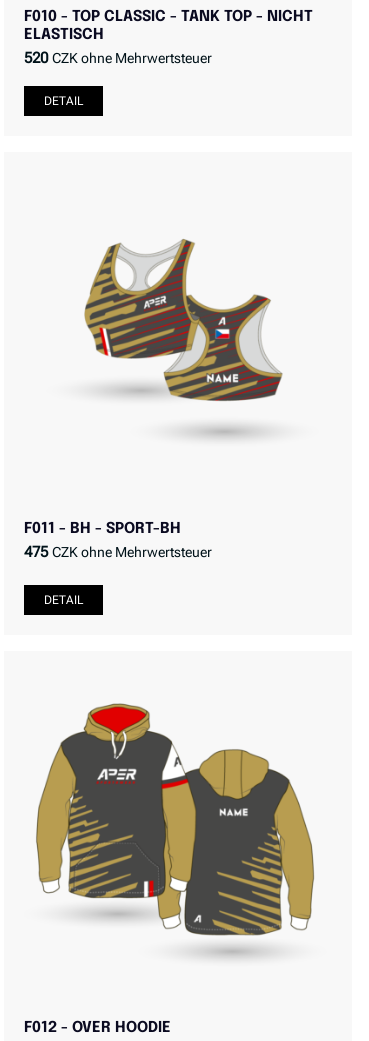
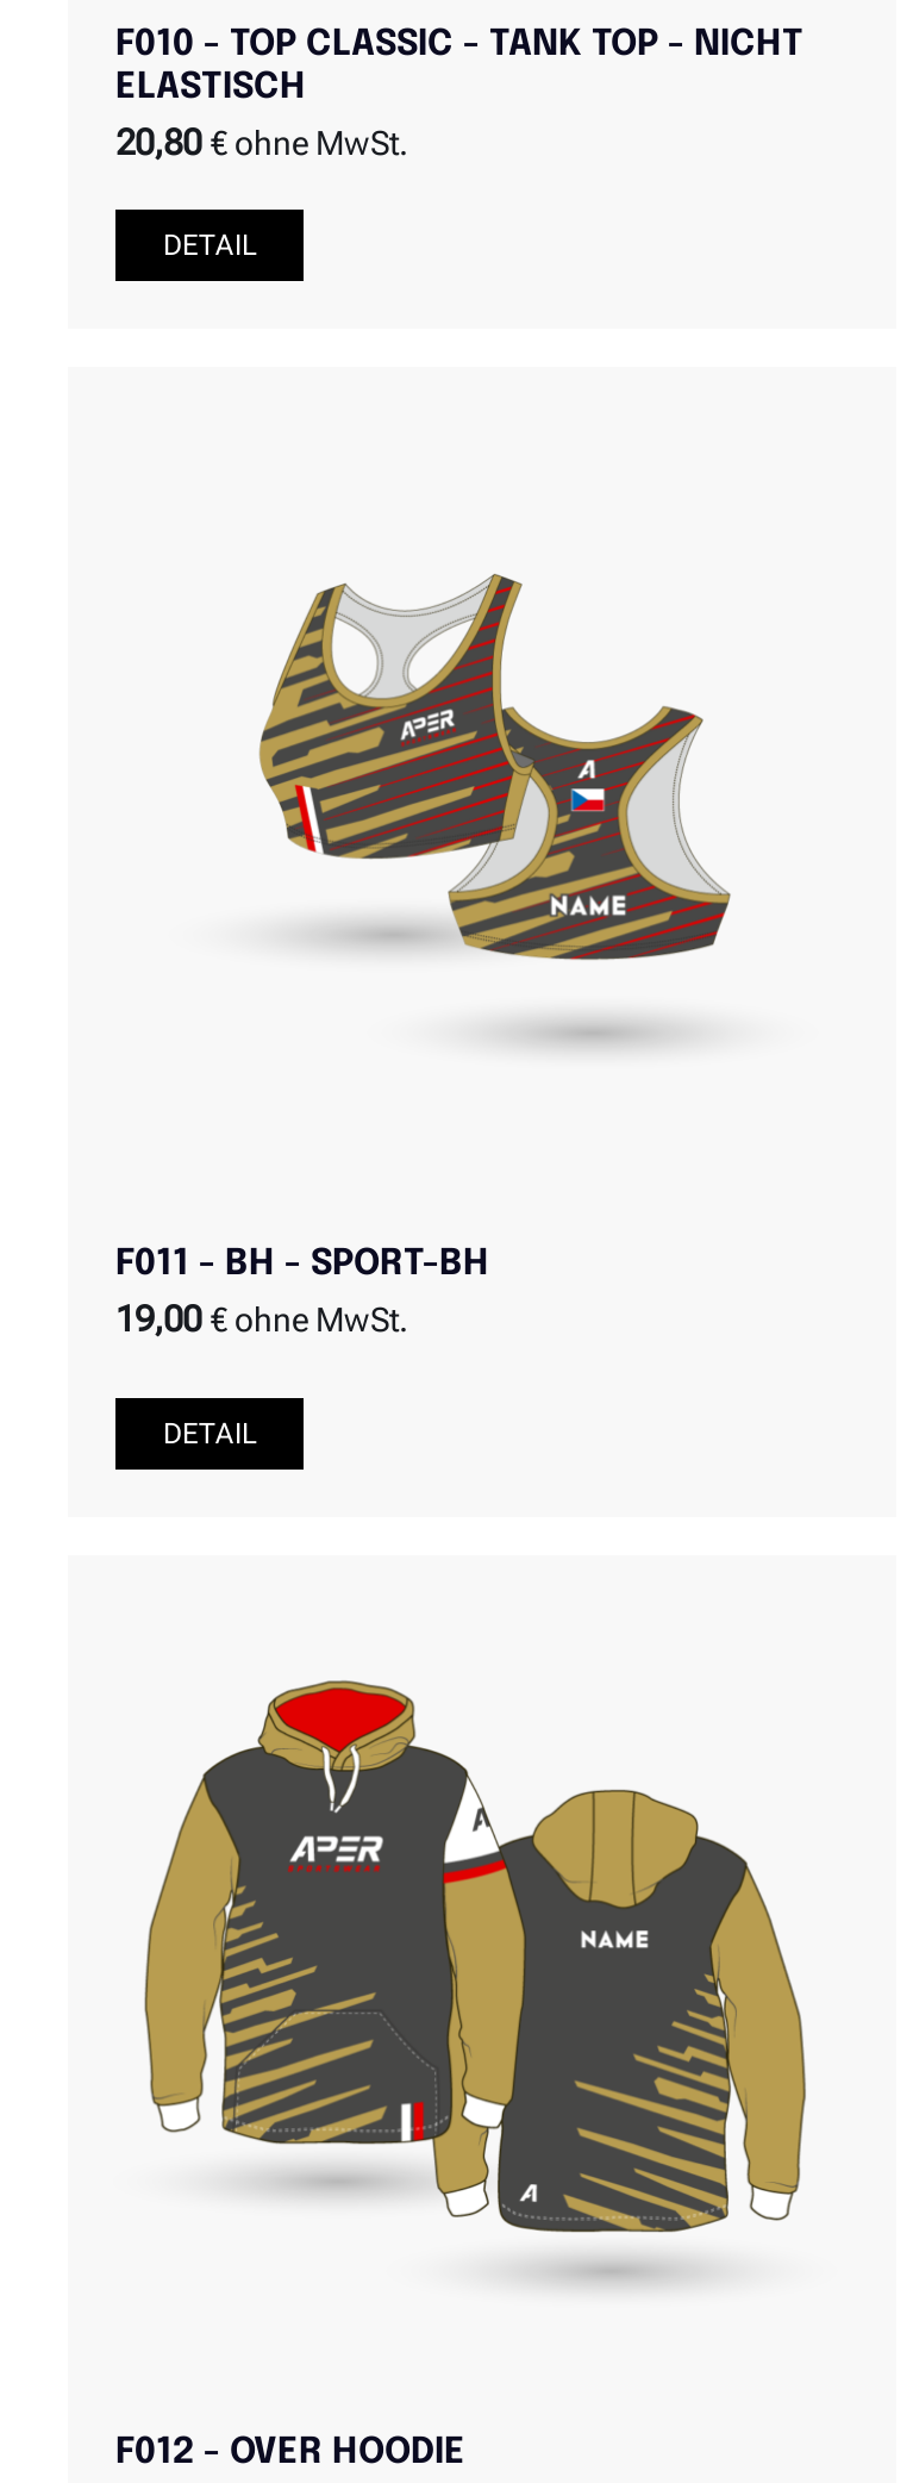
- 520 CZK ohne Mehrwertsteuer
+ 20,80 € ohne MwSt.

- 475 CZK ohne Mehrwertsteuer
+ 19,00 € ohne MwSt.
